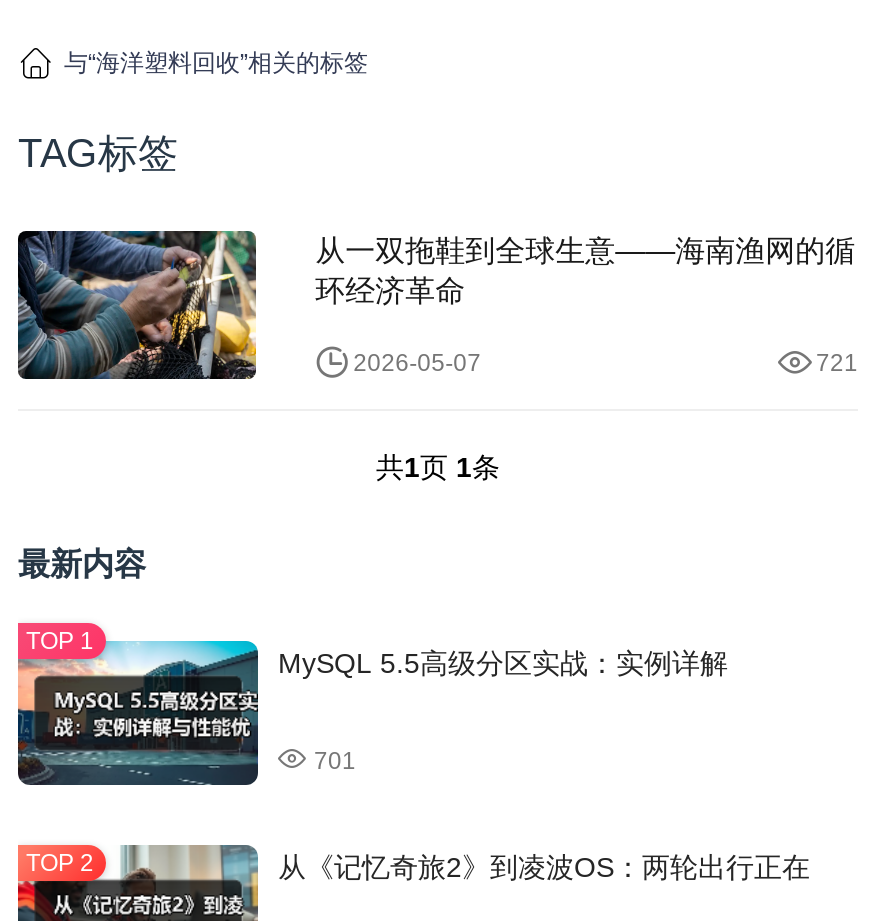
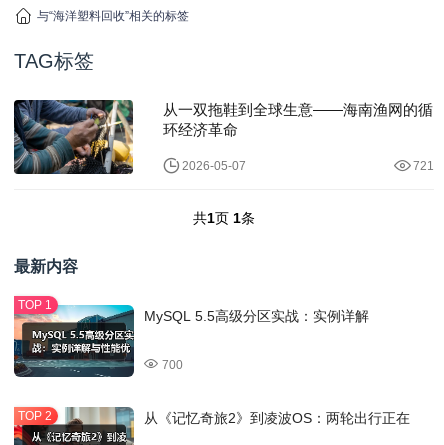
- 701
+ 700
